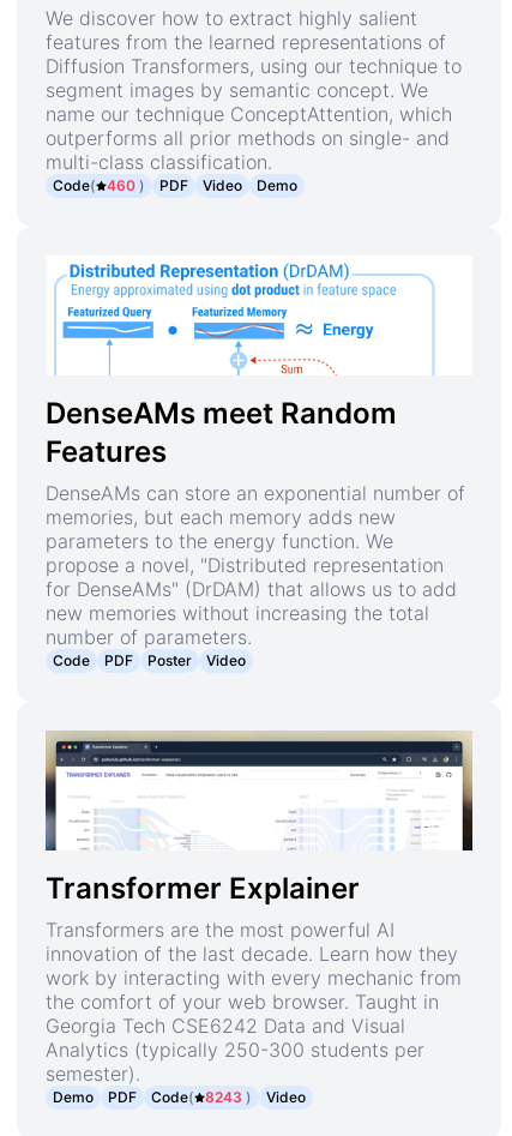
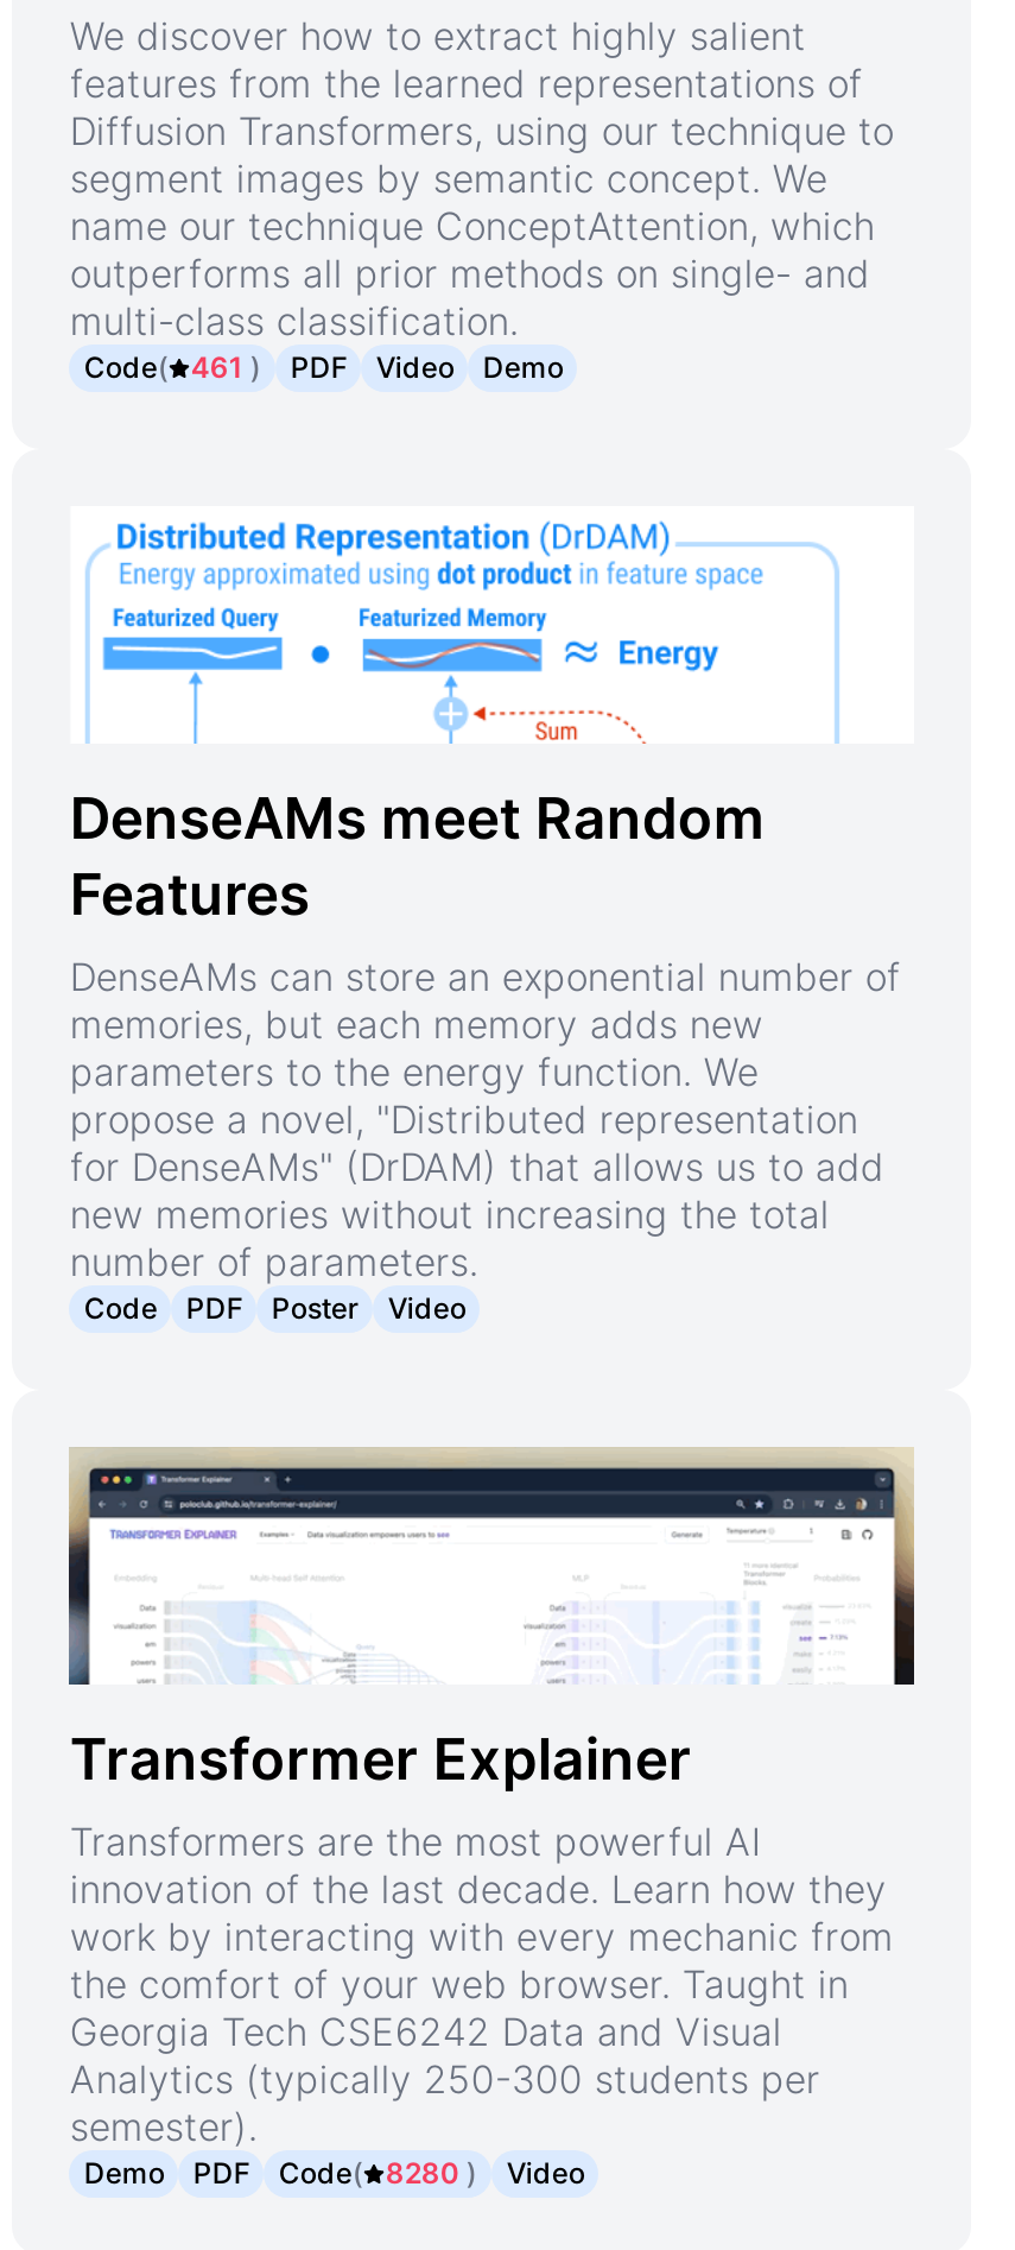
- Code( 460) PDF Video Demo
+ Code( 461) PDF Video Demo

- Demo PDF Code( 8243) Video
+ Demo PDF Code( 8280) Video
